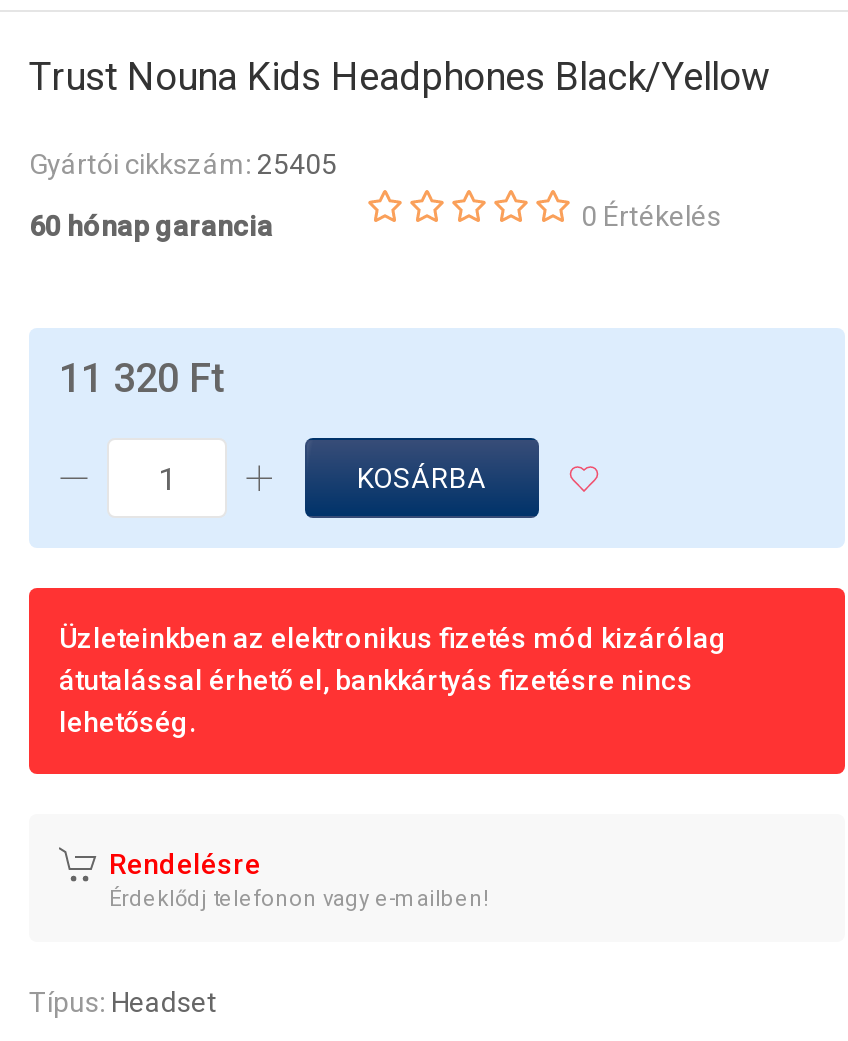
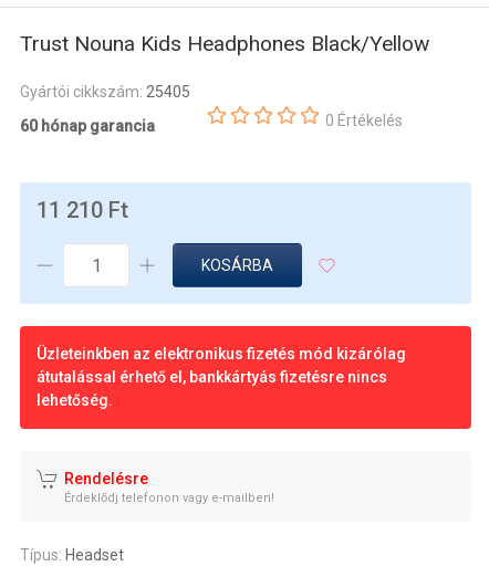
- 11 320 Ft
+ 11 210 Ft
